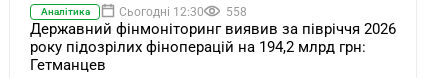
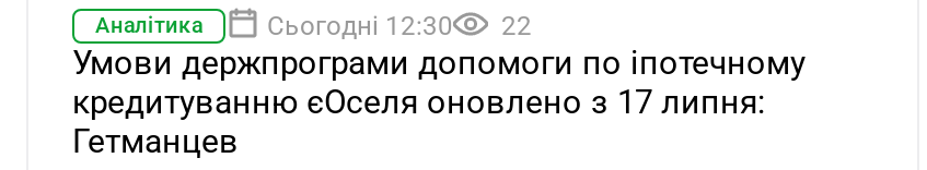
- 558
- Державний фінмоніторинг виявив за півріччя 2026
- року підозрілих фіноперацій на 194,2 млрд грн:
+ 22
+ Умови держпрограми допомоги по іпотечному
+ кредитуванню єОселя оновлено з 17 липня:
